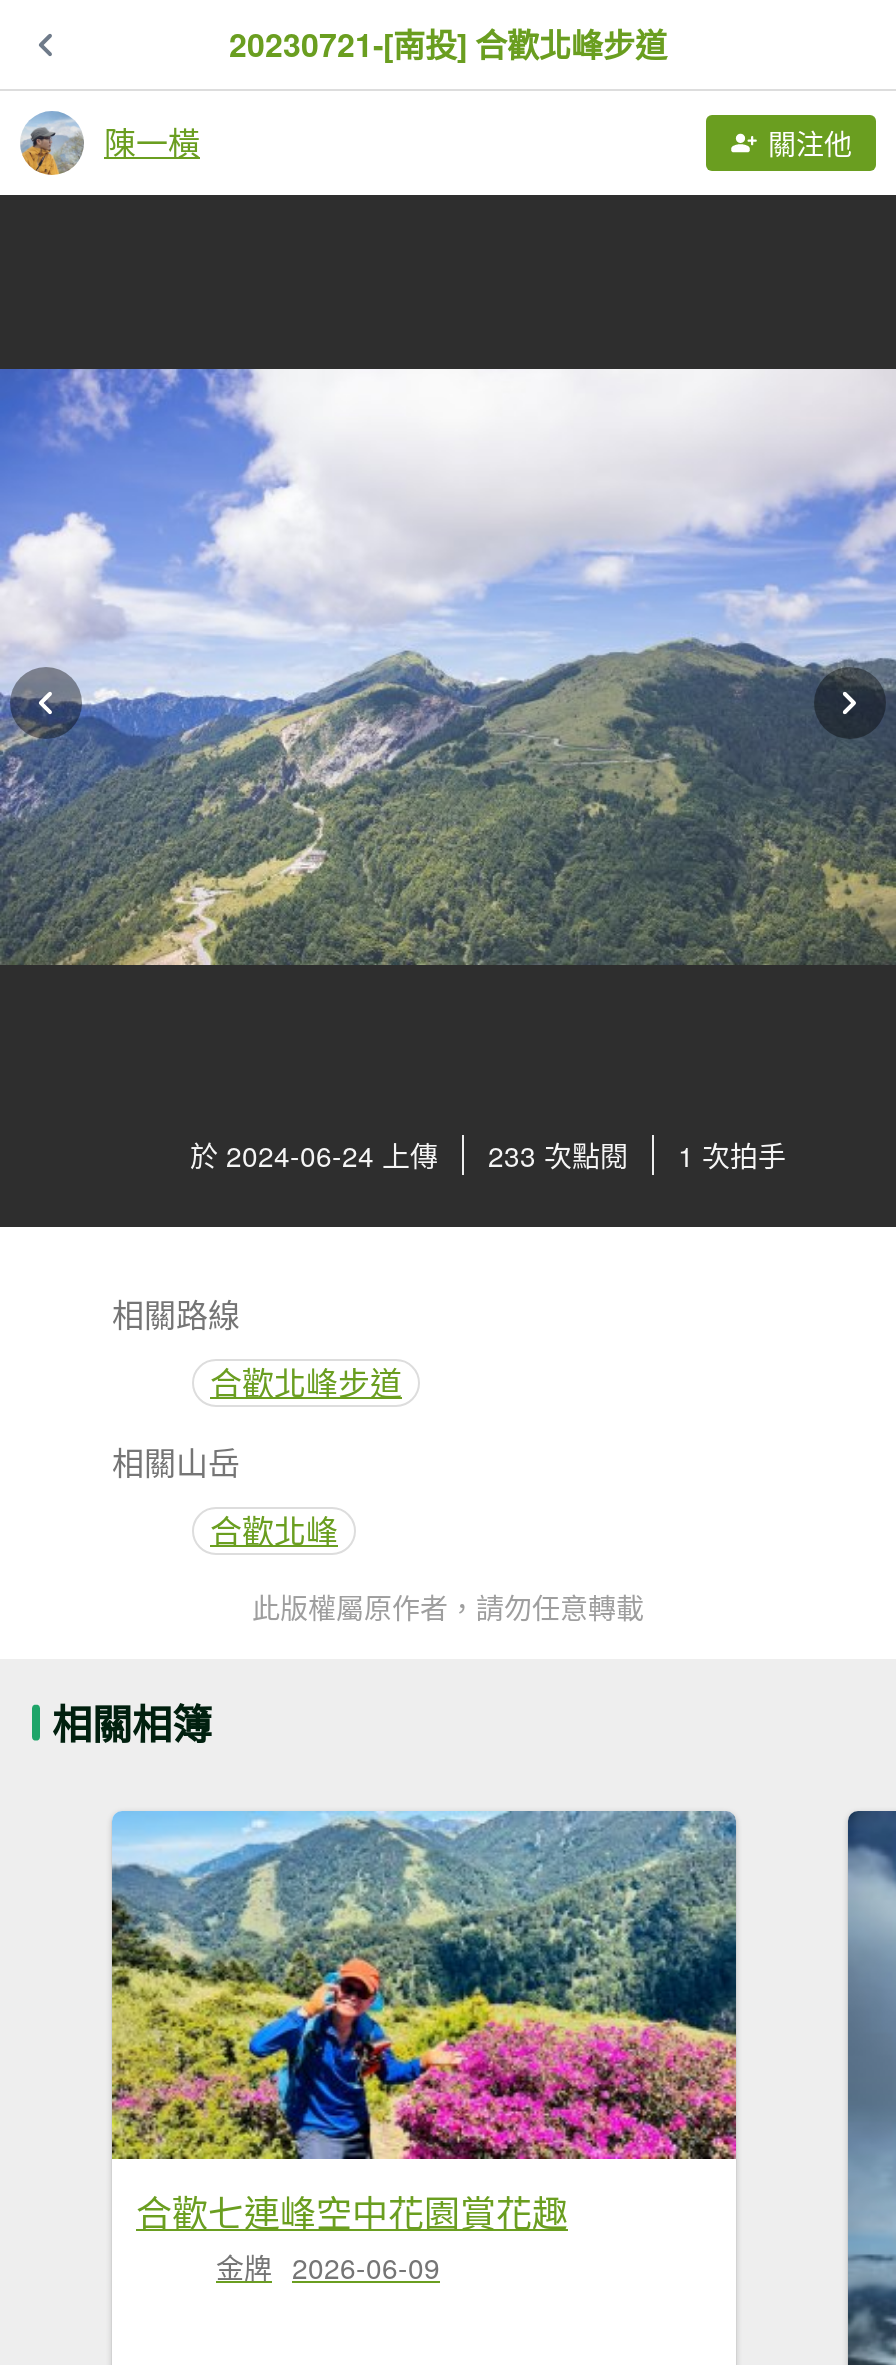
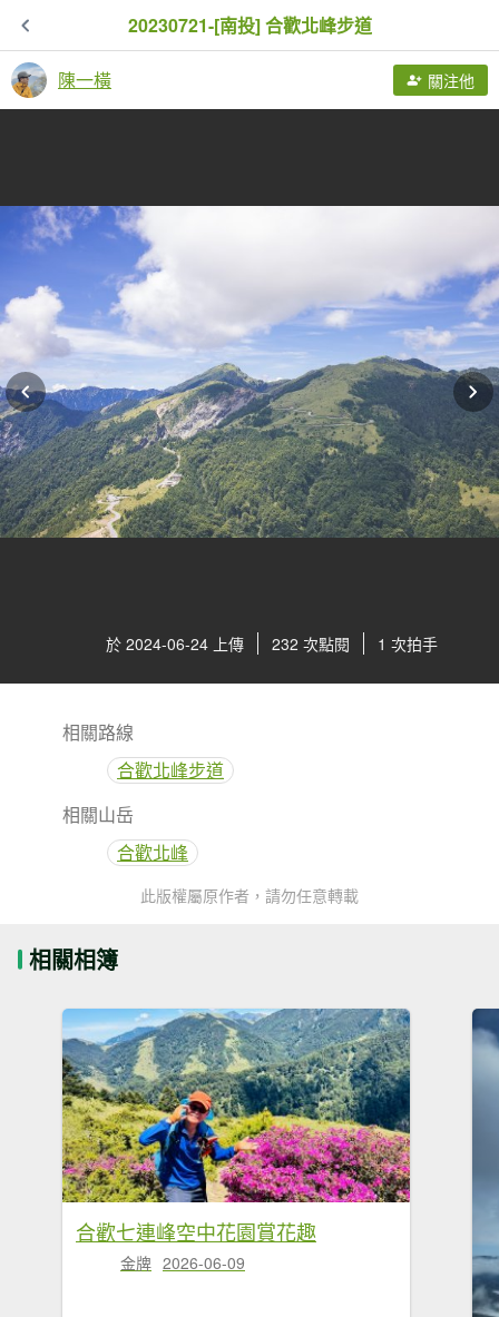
- 於 2024-06-24 上傳 233 次點閱 1 次拍手
+ 於 2024-06-24 上傳 232 次點閱 1 次拍手
